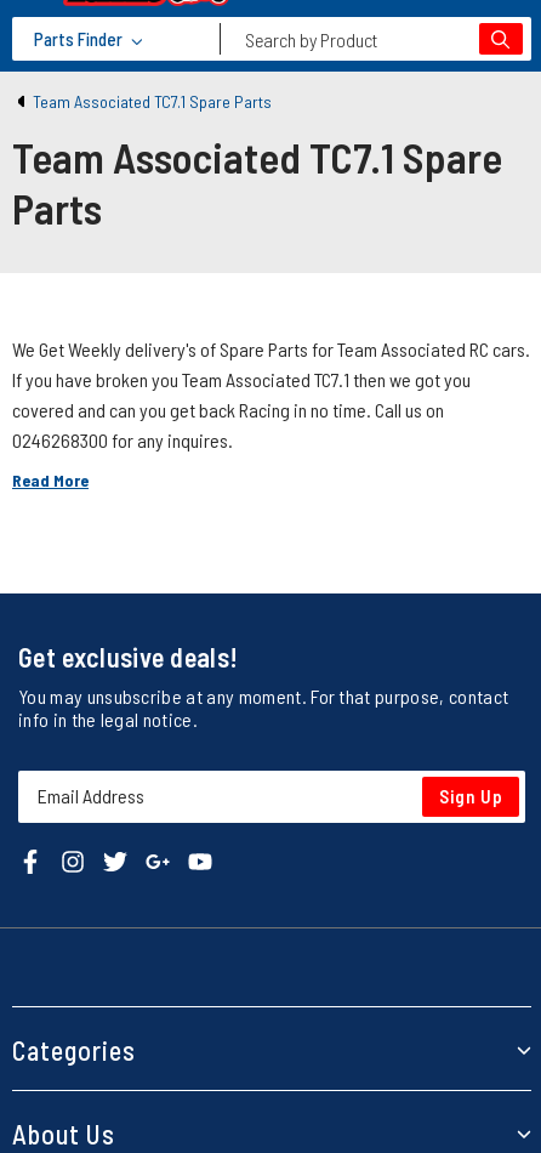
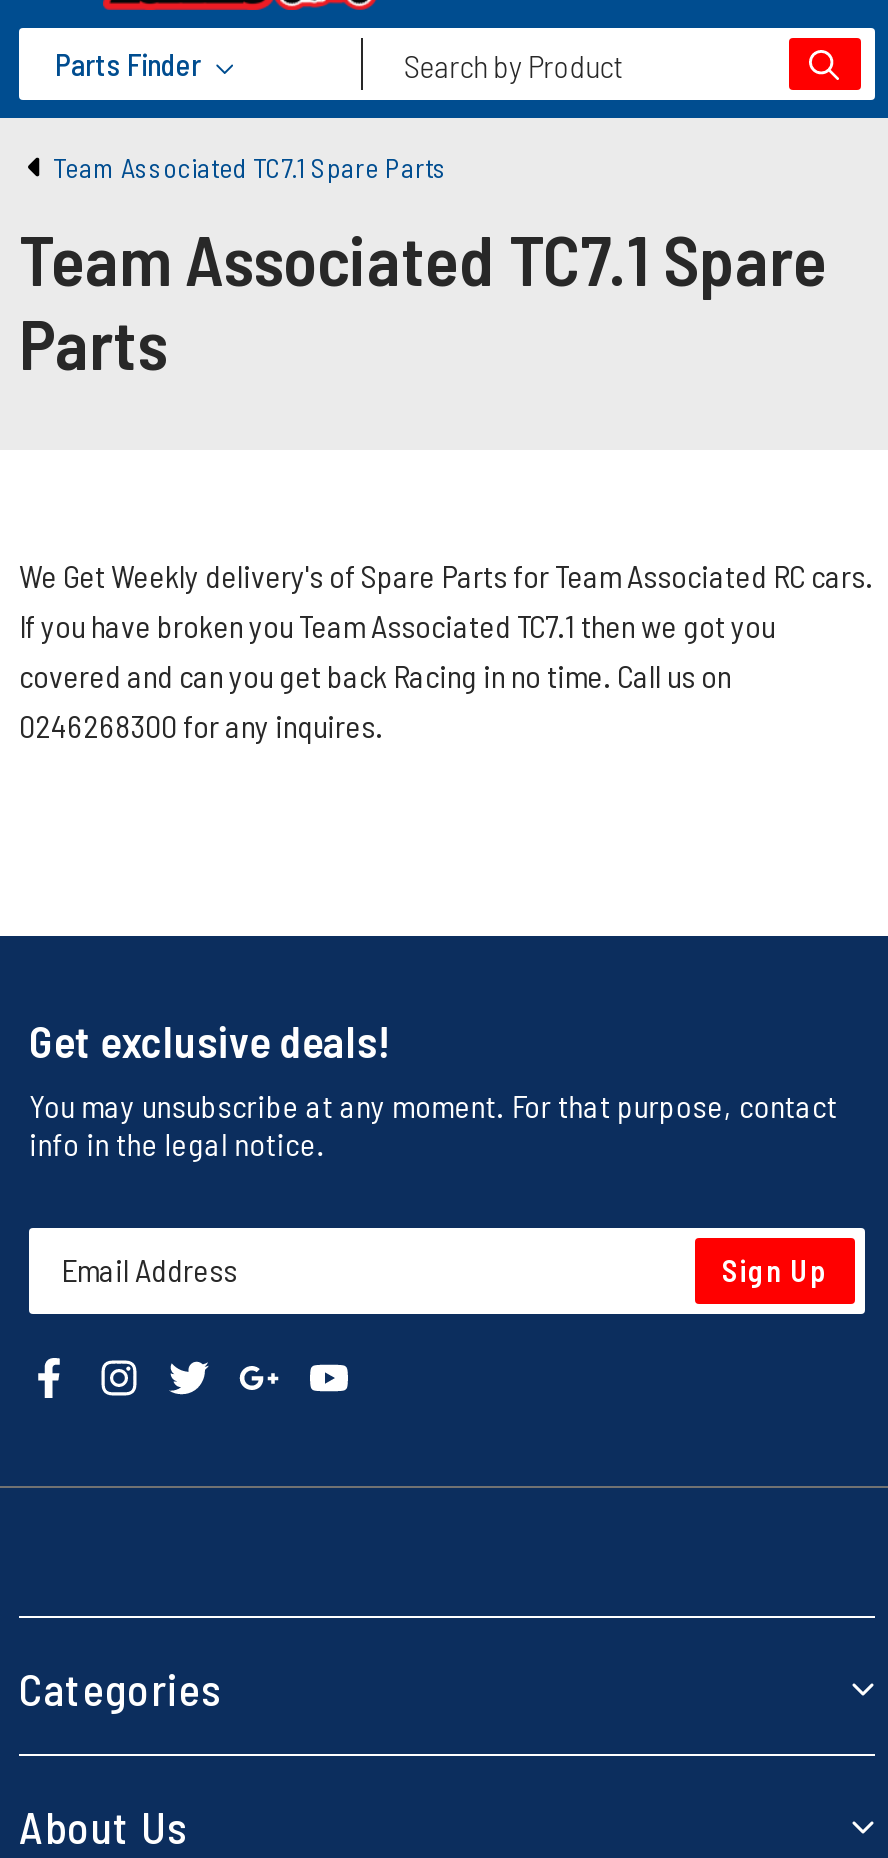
- Read More
